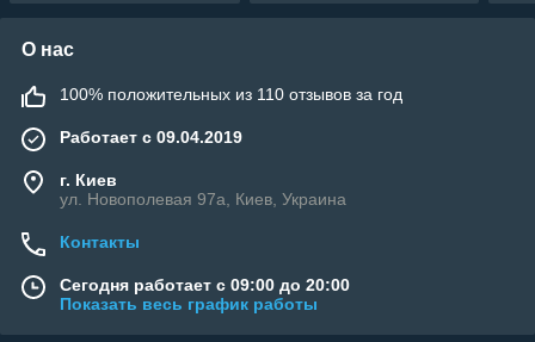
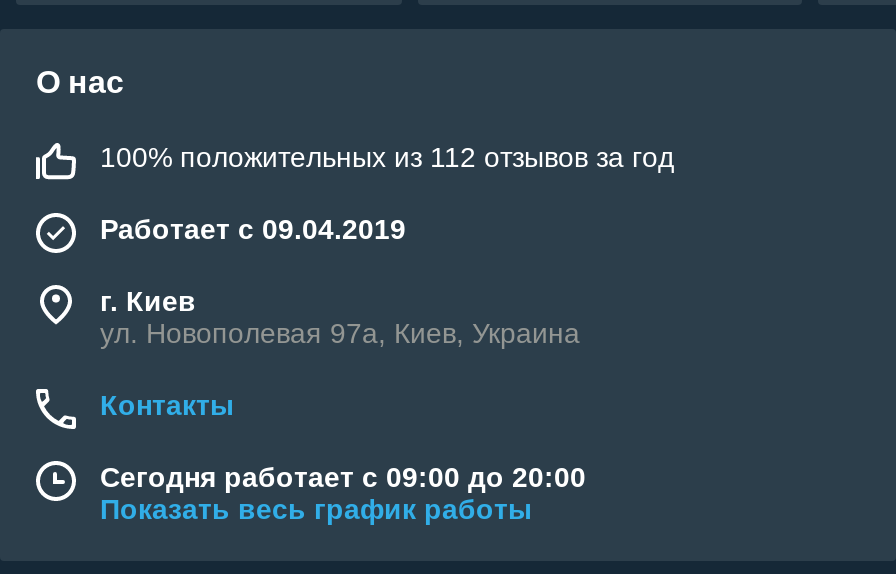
- 100% положительных из 110 отзывов за год
+ 100% положительных из 112 отзывов за год
